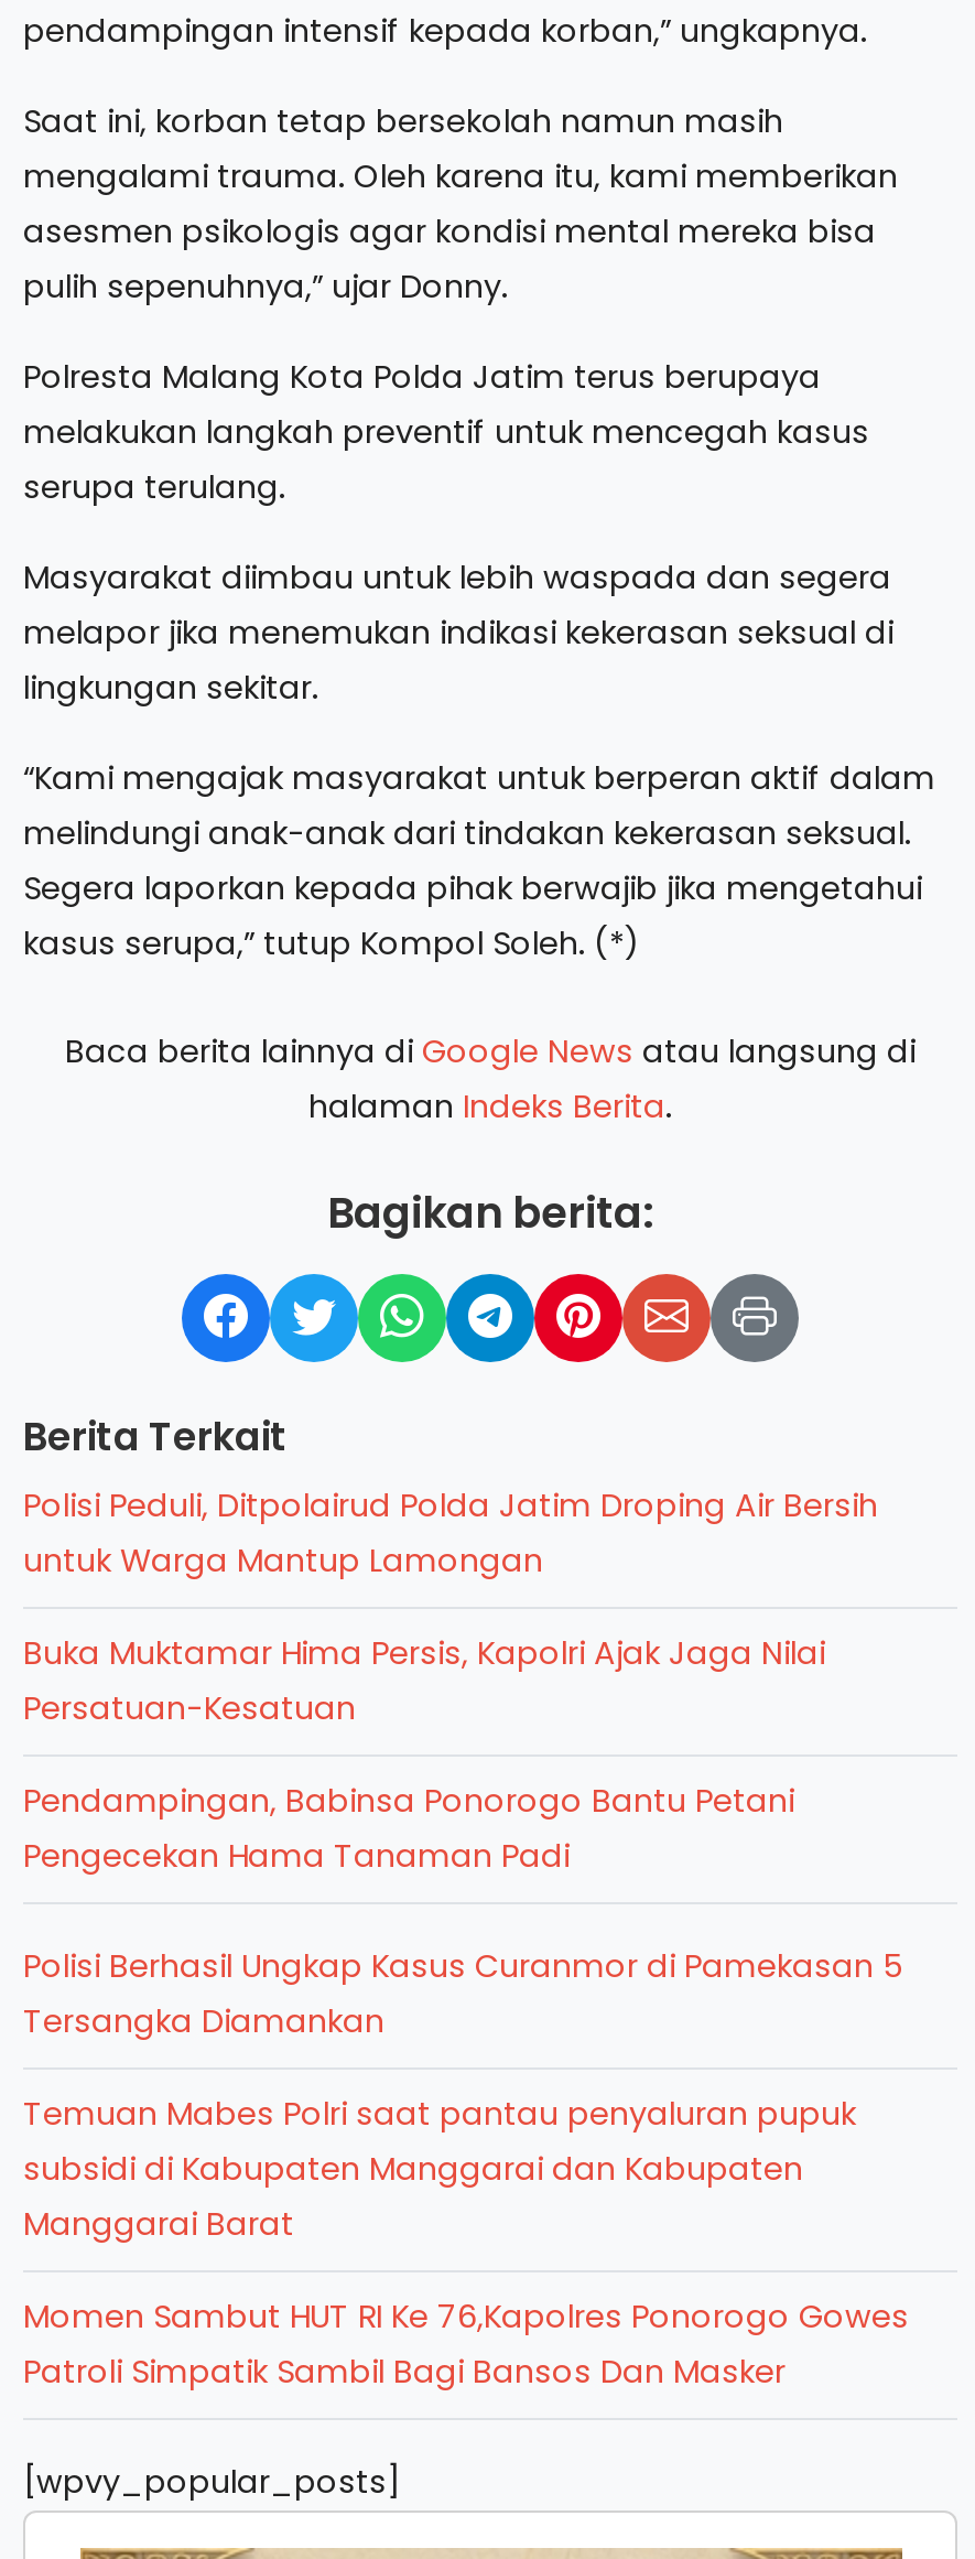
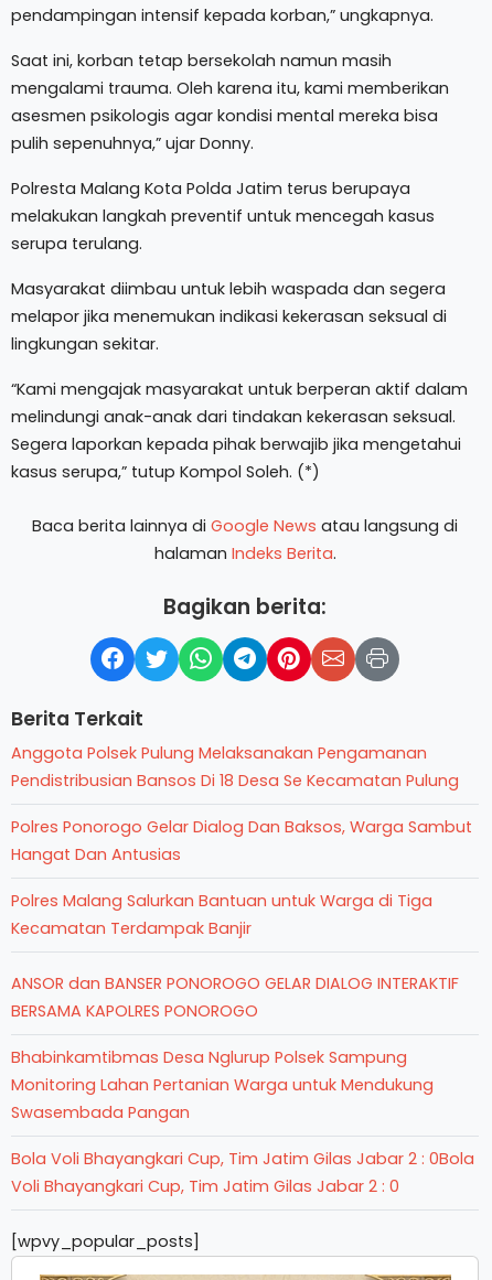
- Polisi Peduli, Ditpolairud Polda Jatim Droping Air Bersih
- untuk Warga Mantup Lamongan
+ Anggota Polsek Pulung Melaksanakan Pengamanan
+ Pendistribusian Bansos Di 18 Desa Se Kecamatan Pulung

- Buka Muktamar Hima Persis, Kapolri Ajak Jaga Nilai
- Persatuan-Kesatuan
+ Polres Ponorogo Gelar Dialog Dan Baksos, Warga Sambut
+ Hangat Dan Antusias

- Pendampingan, Babinsa Ponorogo Bantu Petani
- Pengecekan Hama Tanaman Padi
+ Polres Malang Salurkan Bantuan untuk Warga di Tiga
+ Kecamatan Terdampak Banjir

- Polisi Berhasil Ungkap Kasus Curanmor di Pamekasan 5
- Tersangka Diamankan
+ ANSOR dan BANSER PONOROGO GELAR DIALOG INTERAKTIF
+ BERSAMA KAPOLRES PONOROGO

- Temuan Mabes Polri saat pantau penyaluran pupuk
- subsidi di Kabupaten Manggarai dan Kabupaten
- Manggarai Barat
+ Bhabinkamtibmas Desa Nglurup Polsek Sampung
+ Monitoring Lahan Pertanian Warga untuk Mendukung
+ Swasembada Pangan

- Momen Sambut HUT RI Ke 76,Kapolres Ponorogo Gowes
- Patroli Simpatik Sambil Bagi Bansos Dan Masker
+ Bola Voli Bhayangkari Cup, Tim Jatim Gilas Jabar 2 : 0Bola
+ Voli Bhayangkari Cup, Tim Jatim Gilas Jabar 2 : 0
